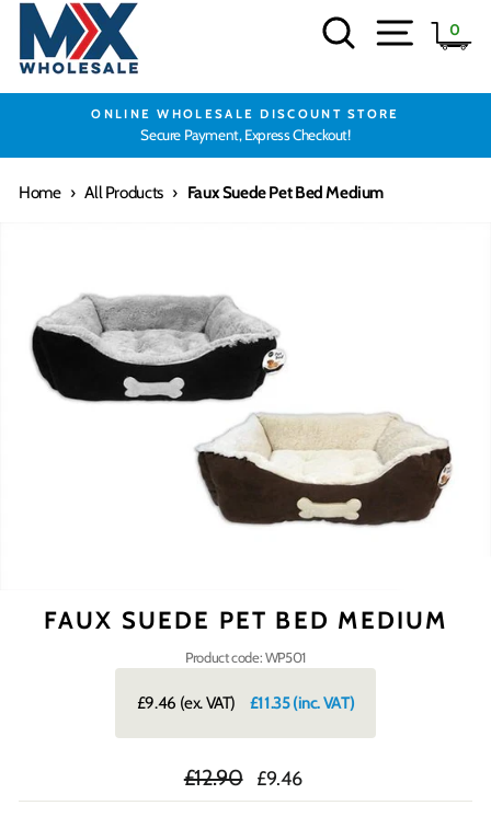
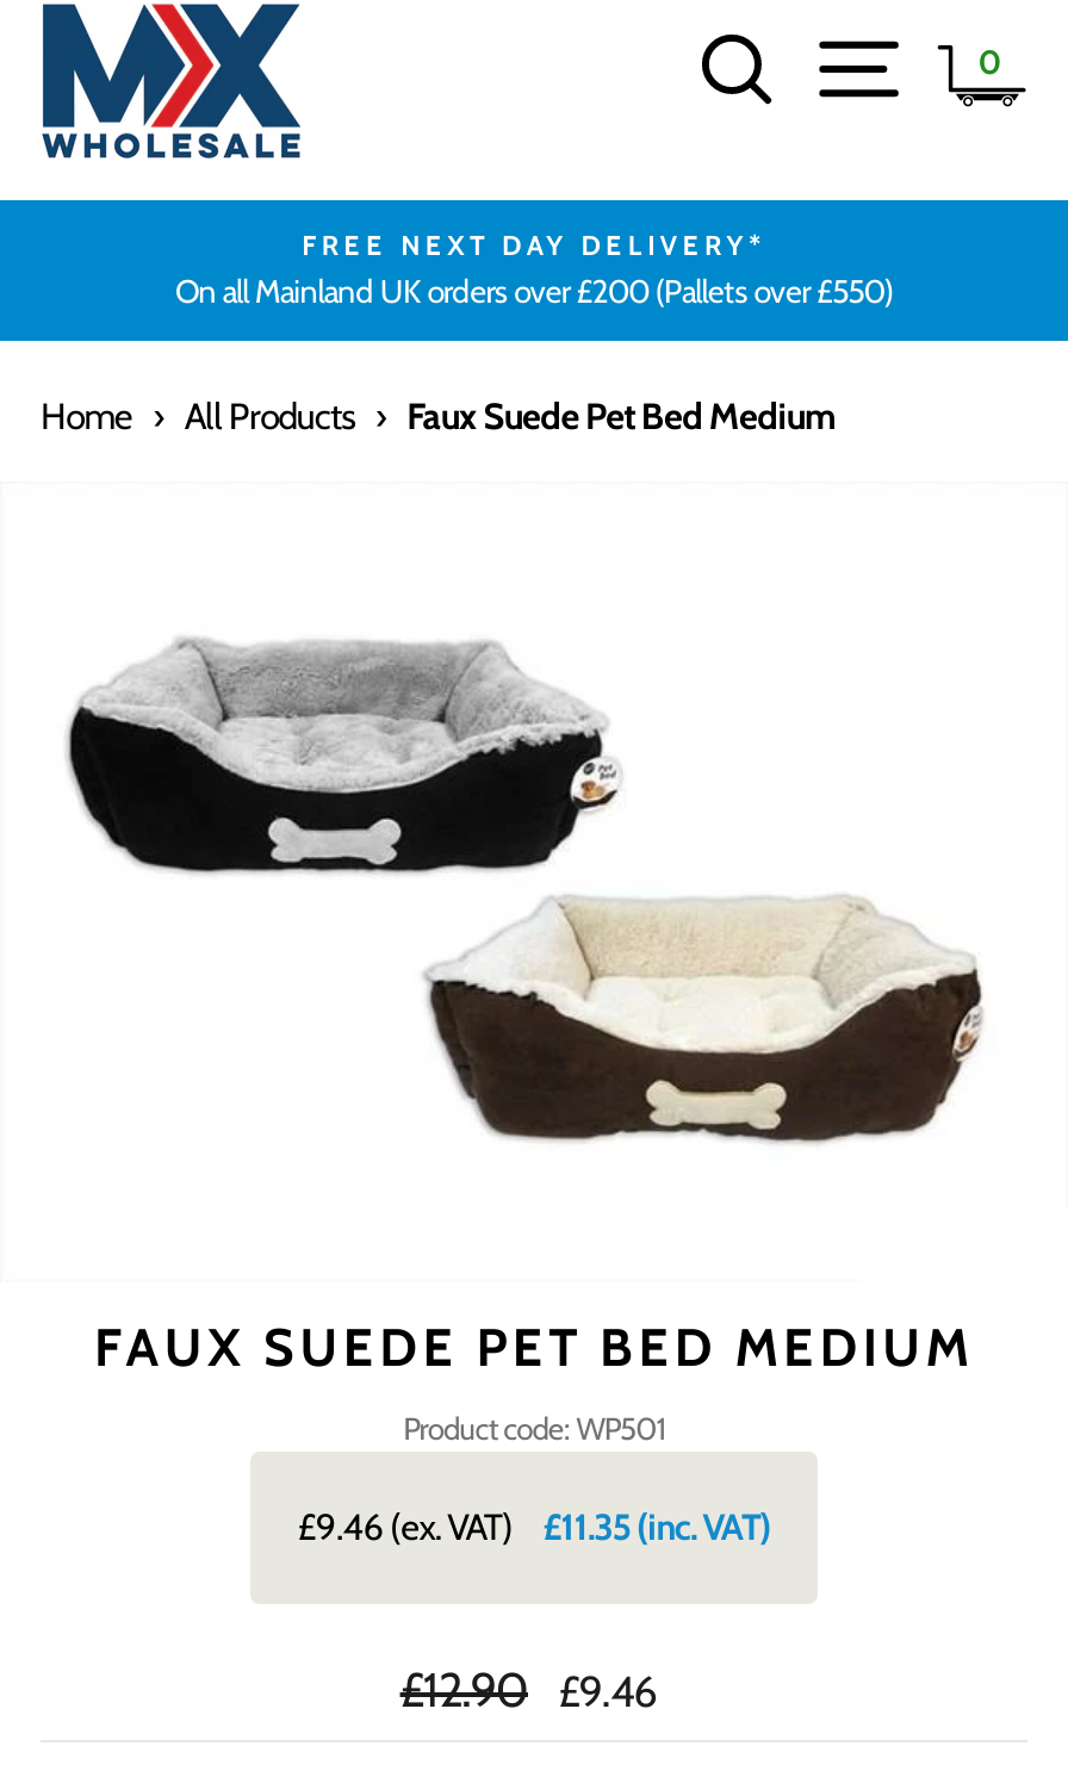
- ONLINE WHOLESALE DISCOUNT STORE
- Secure Payment, Express Checkout!
+ FREE NEXT DAY DELIVERY*
+ On all Mainland UK orders over £200 (Pallets over £550)
